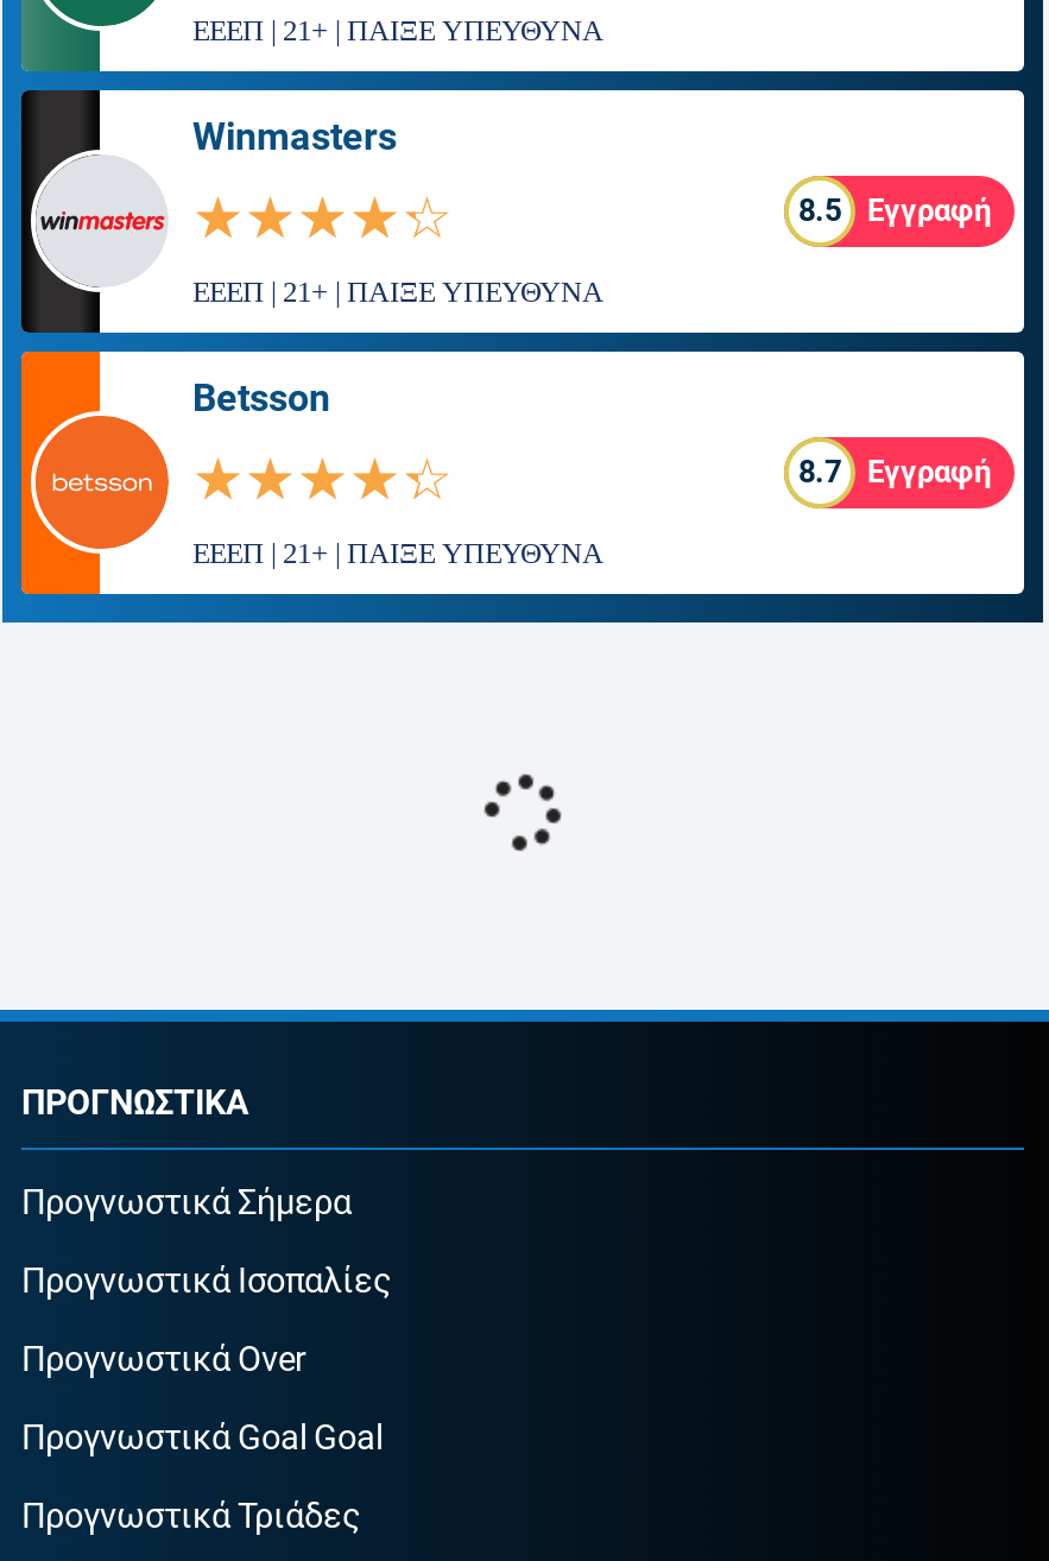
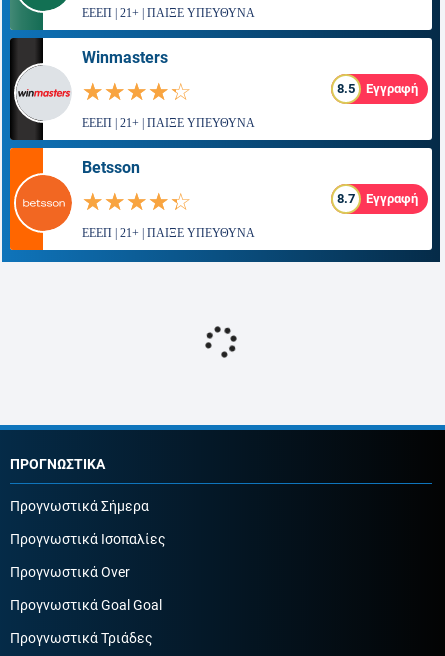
- [image]
+ [image]
